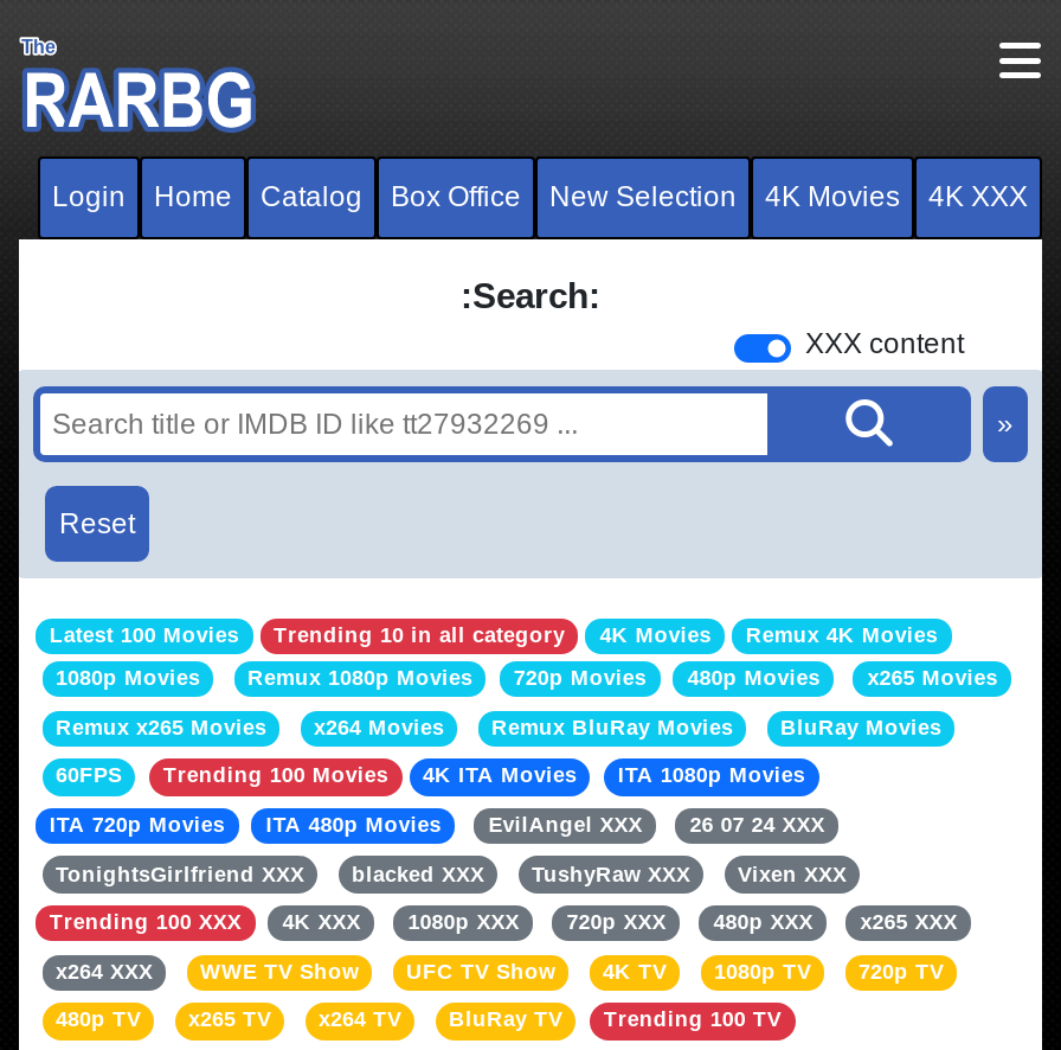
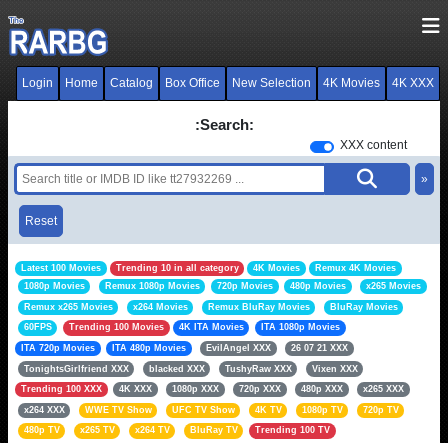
- ITA 720p Movies ITA 480p Movies EvilAngel XXX 26 07 24 XXX
+ ITA 720p Movies ITA 480p Movies EvilAngel XXX 26 07 21 XXX
